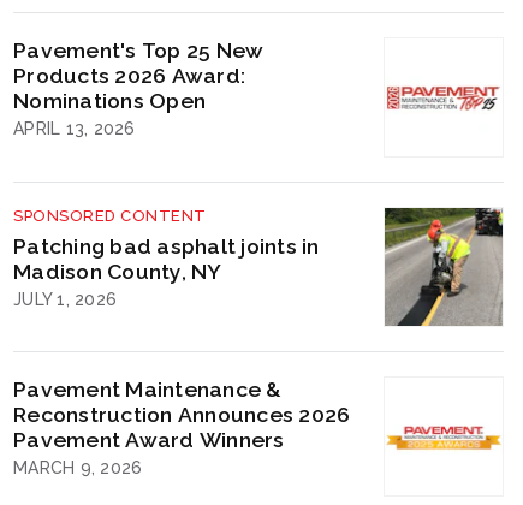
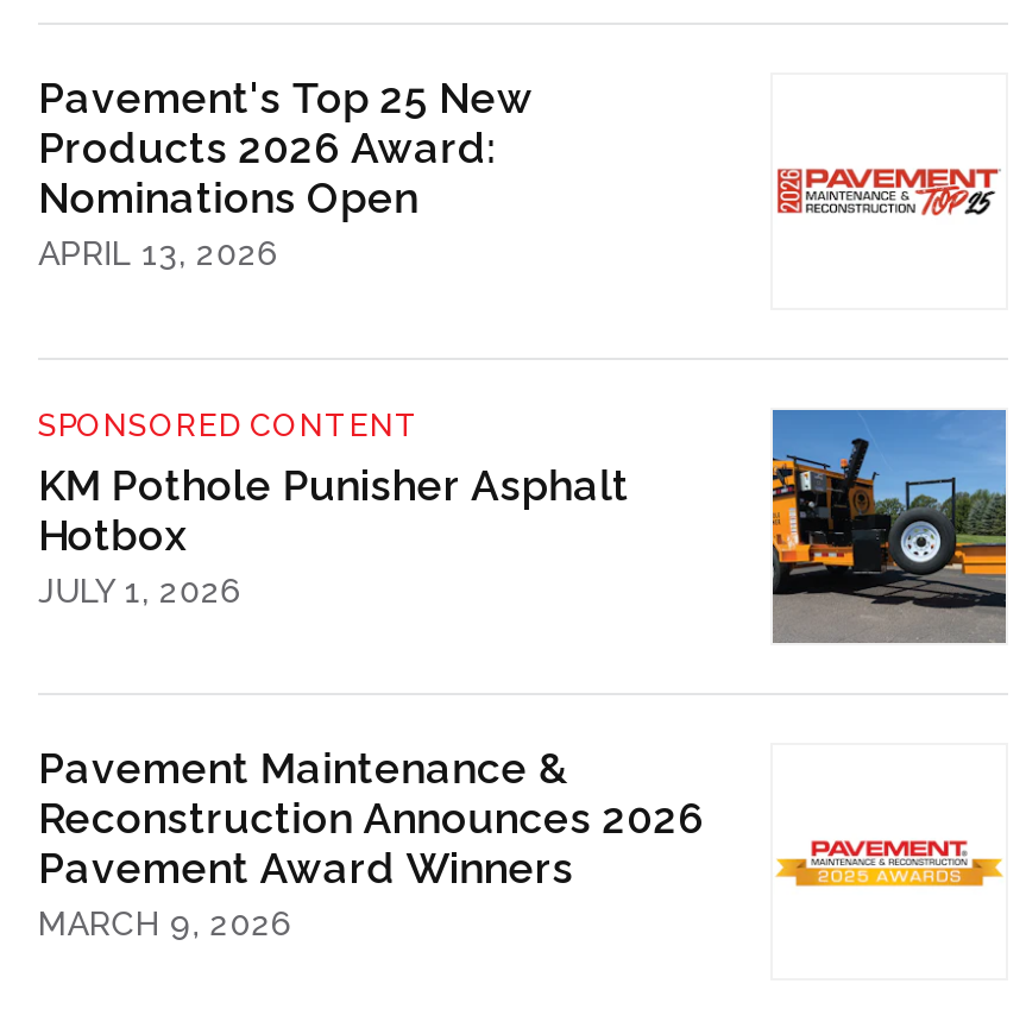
- [image]
+ [image]

- Patching bad asphalt joints in
- Madison County, NY
+ KM Pothole Punisher Asphalt
+ Hotbox
